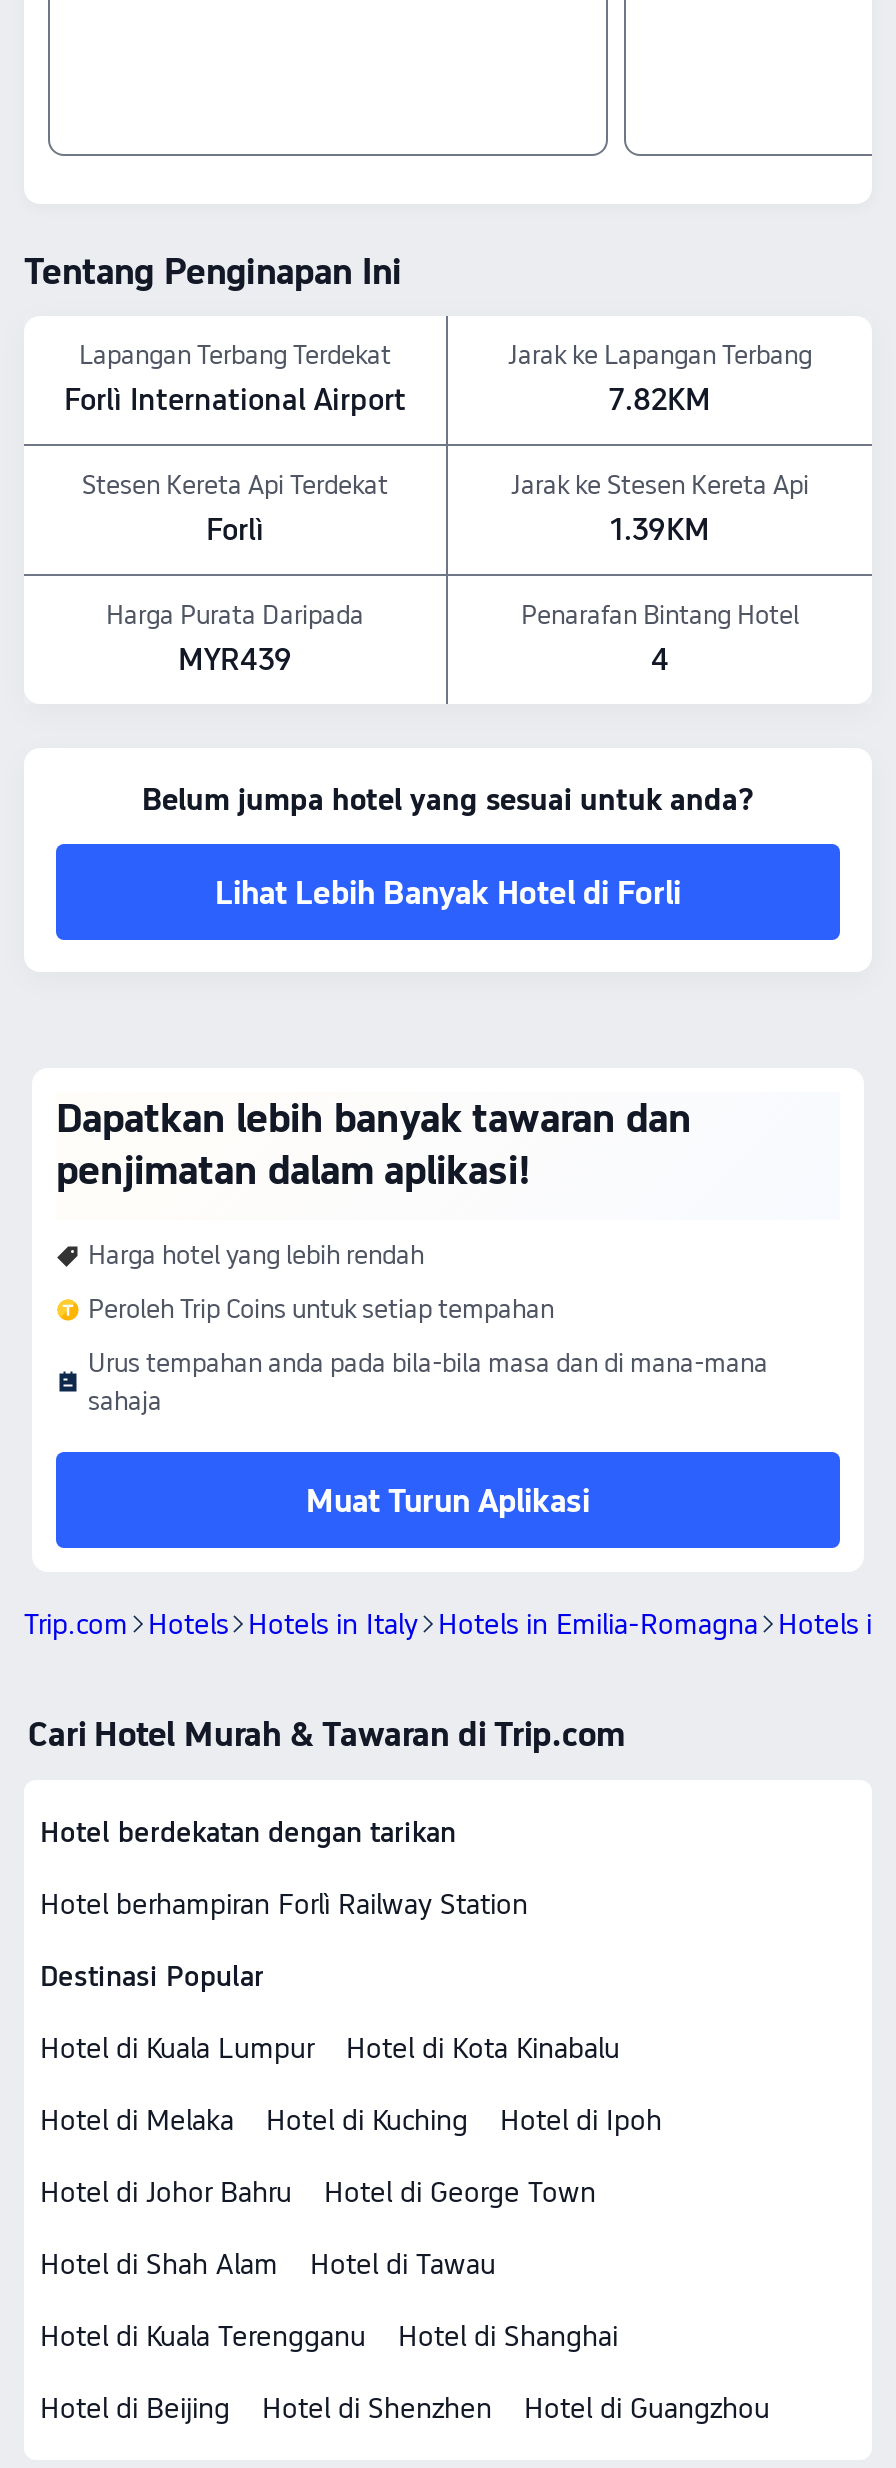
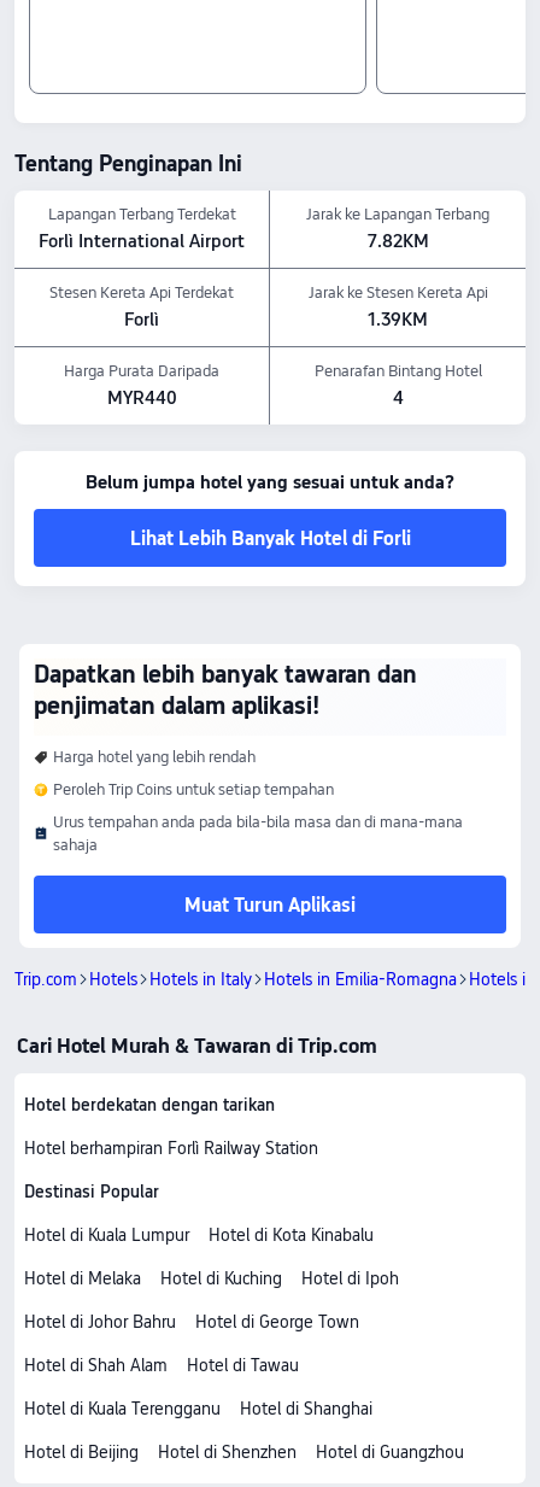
- MYR439
+ MYR440
